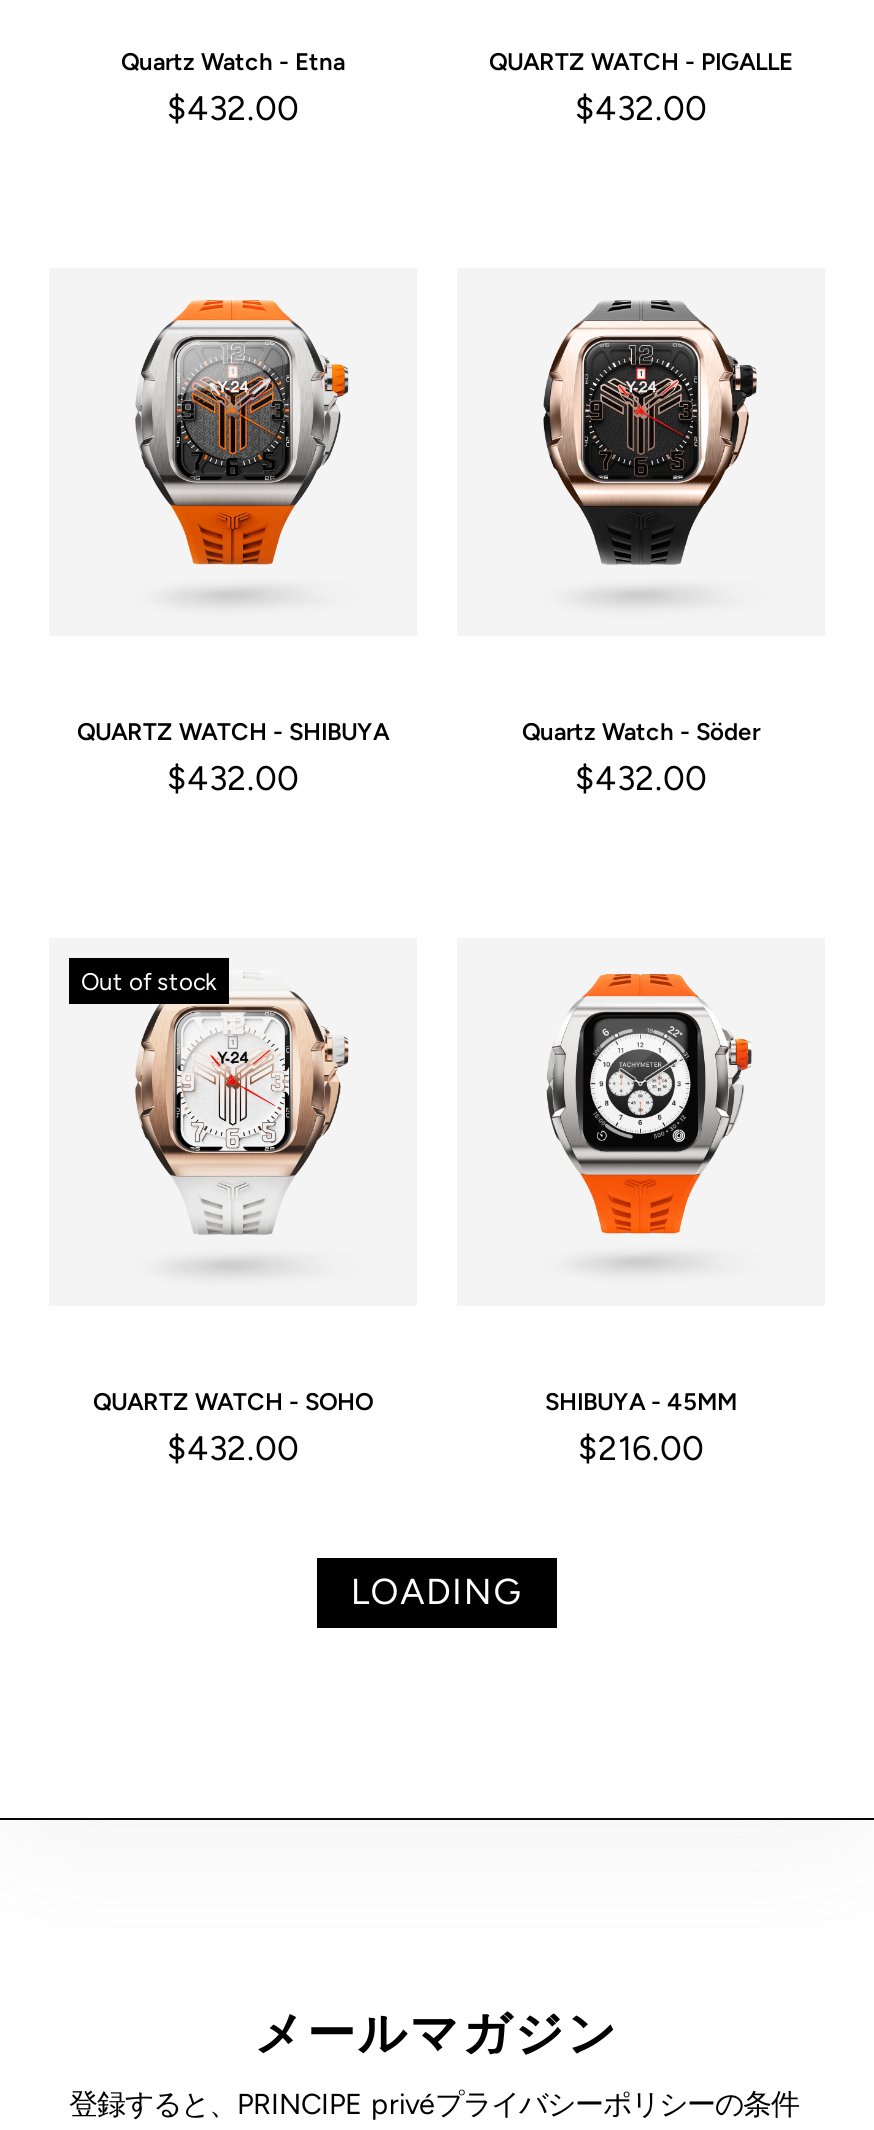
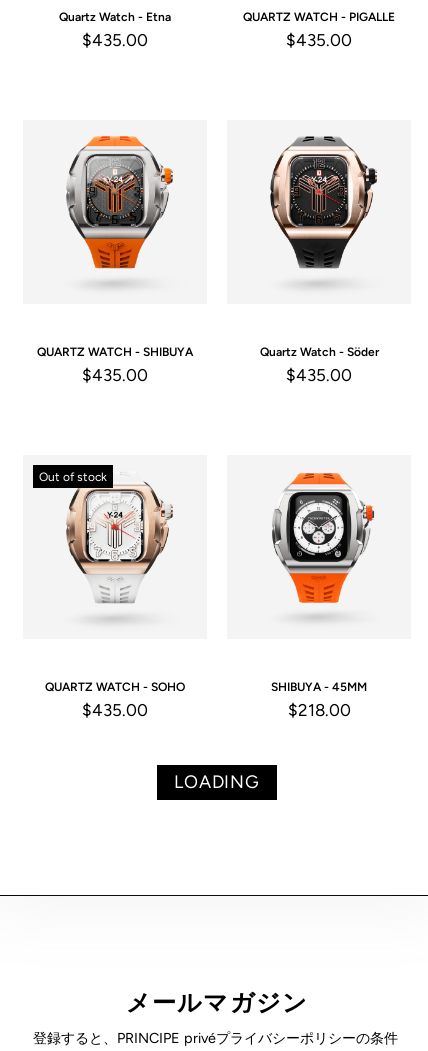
- $432.00
+ $435.00

- $432.00
+ $435.00

- $432.00
+ $435.00

- $432.00
+ $435.00

- $432.00
+ $435.00

- $216.00
+ $218.00
